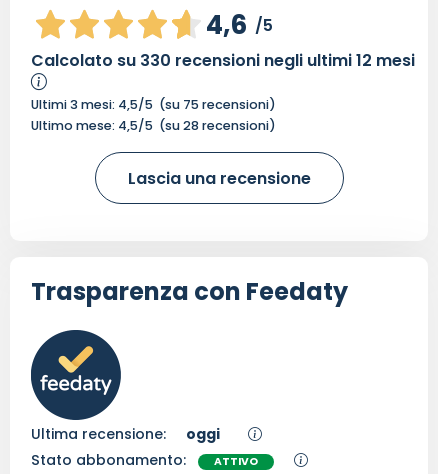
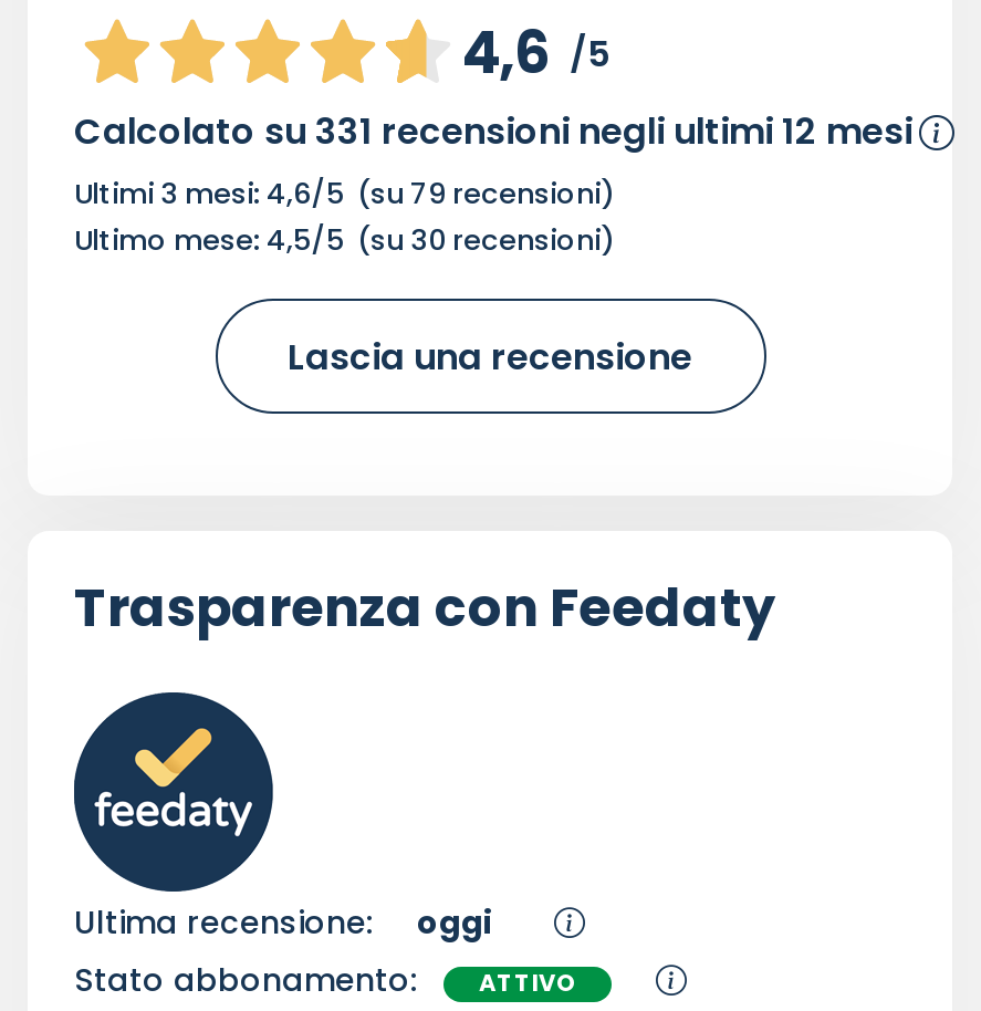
- Calcolato su 330 recensioni negli ultimi 12 mesi
+ Calcolato su 331 recensioni negli ultimi 12 mesi

- Ultimi 3 mesi: 4,5/5 (su 75 recensioni)
+ Ultimi 3 mesi: 4,6/5 (su 79 recensioni)

- Ultimo mese: 4,5/5 (su 28 recensioni)
+ Ultimo mese: 4,5/5 (su 30 recensioni)
